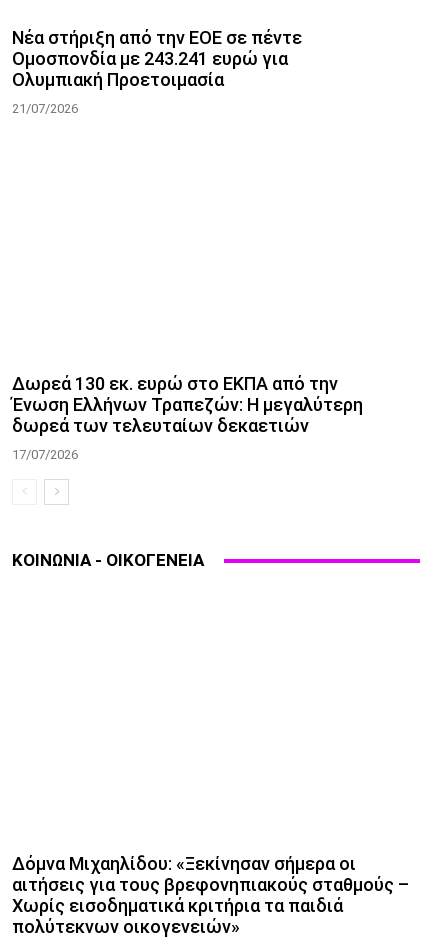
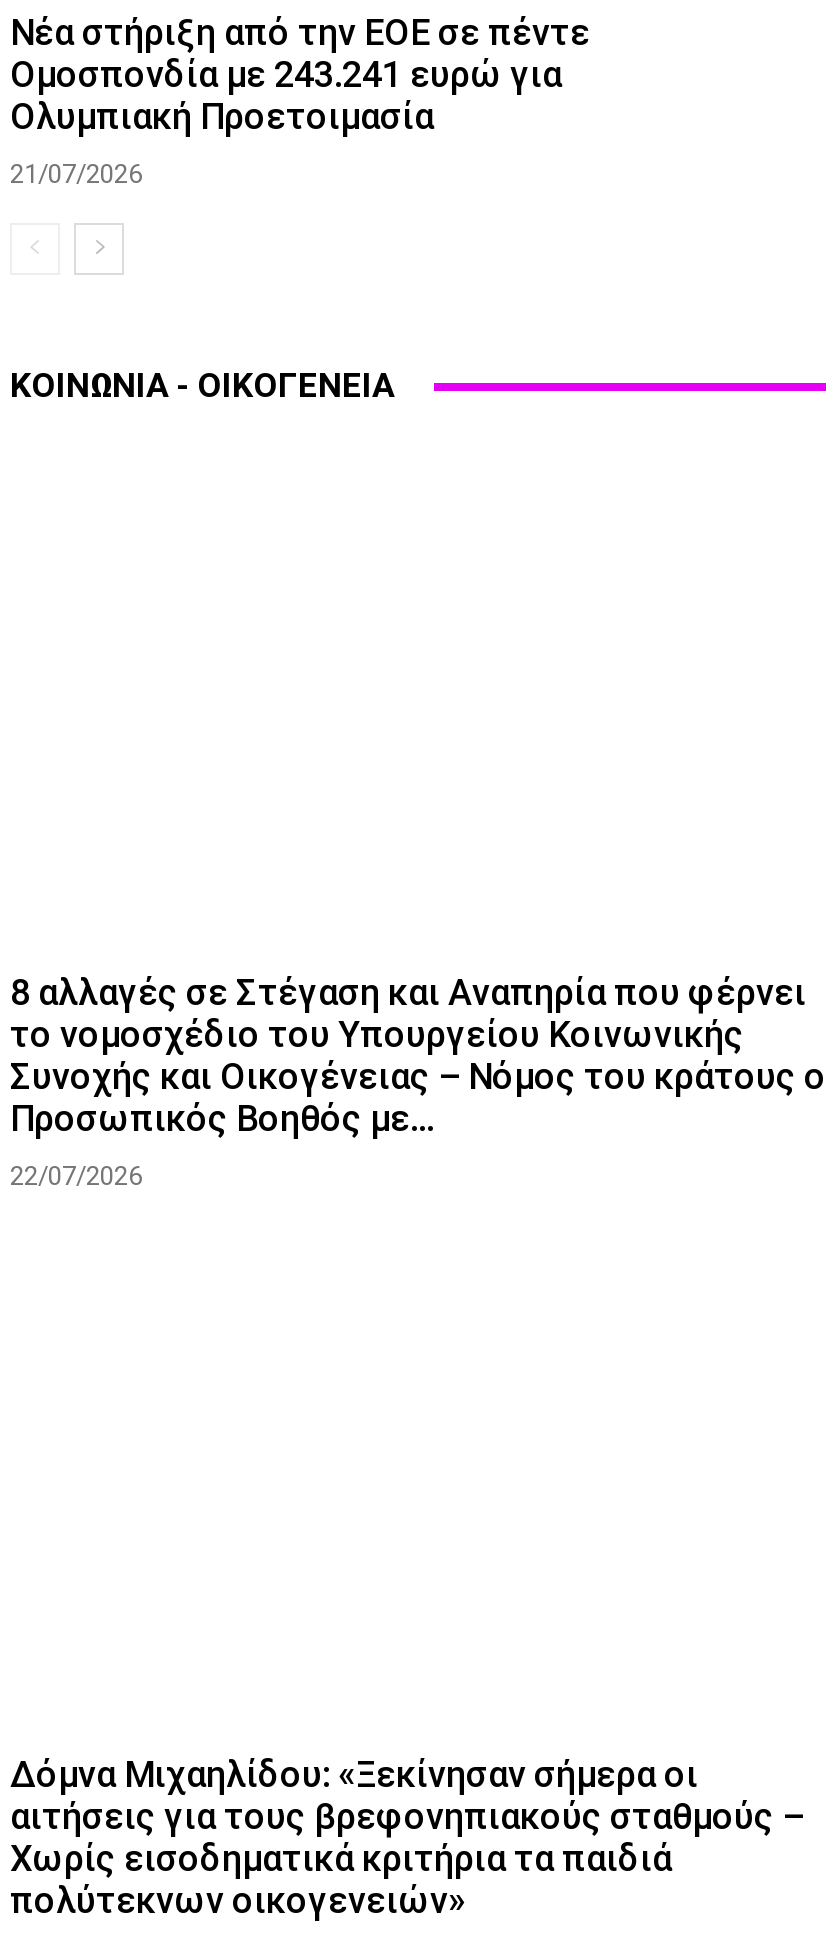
- Δωρεά 130 εκ. ευρώ στο ΕΚΠΑ από την
- Ένωση Ελλήνων Τραπεζών: Η μεγαλύτερη
- δωρεά των τελευταίων δεκαετιών
- 17/07/2026

moved up: ΚΟΙΝΩΝΙΑ - ΟΙΚΟΓΕΝΕΙΑ

+ 8 αλλαγές σε Στέγαση και Αναπηρία που φέρνει
+ το νομοσχέδιο του Υπουργείου Κοινωνικής
+ Συνοχής και Οικογένειας – Νόμος του κράτους ο
+ Προσωπικός Βοηθός με...
+ 22/07/2026
